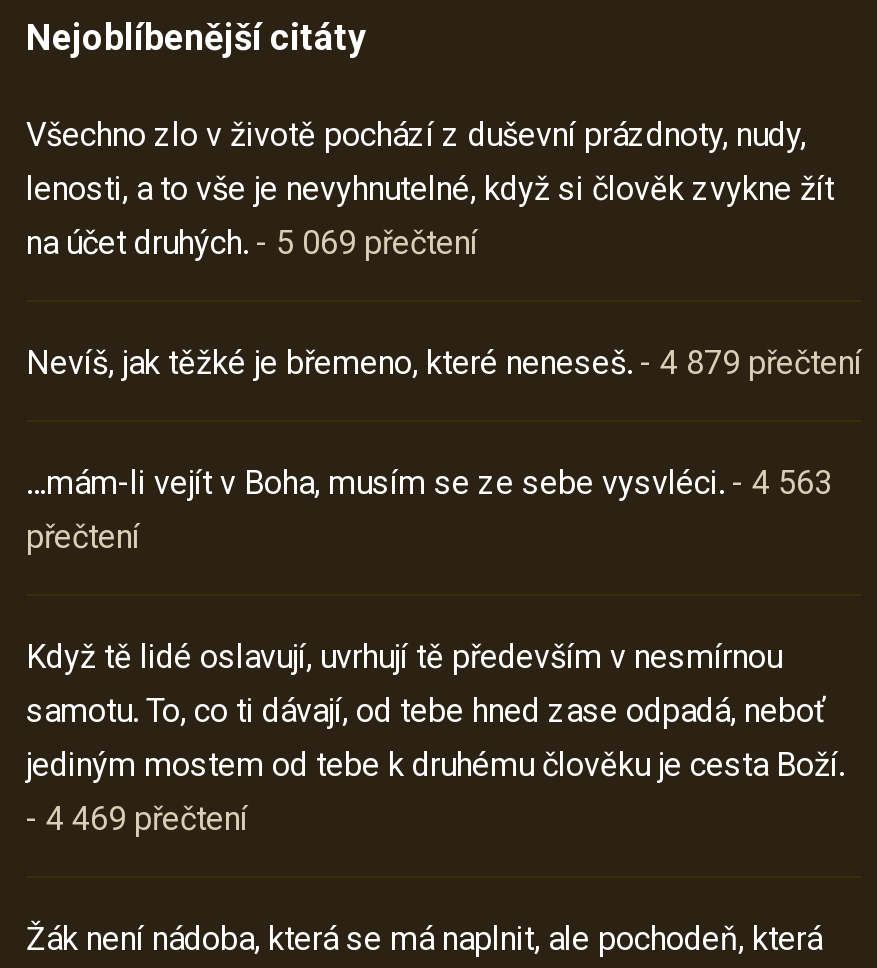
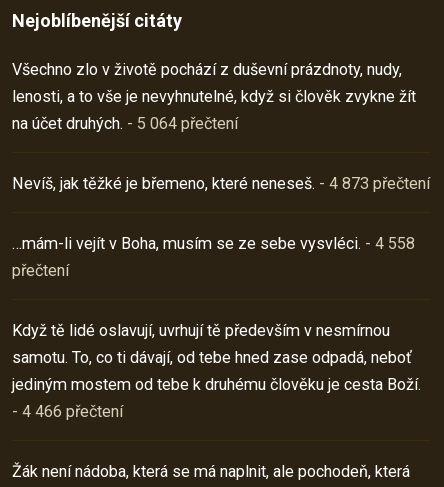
- na účet druhých. - 5 069 přečtení
+ na účet druhých. - 5 064 přečtení

- Nevíš, jak těžké je břemeno, které neneseš. - 4 879 přečtení
+ Nevíš, jak těžké je břemeno, které neneseš. - 4 873 přečtení

- …mám-li vejít v Boha, musím se ze sebe vysvléci. - 4 563
+ …mám-li vejít v Boha, musím se ze sebe vysvléci. - 4 558

- - 4 469 přečtení
+ - 4 466 přečtení
